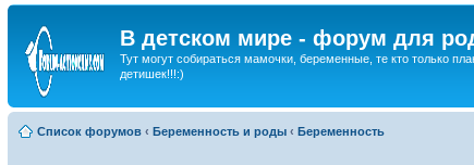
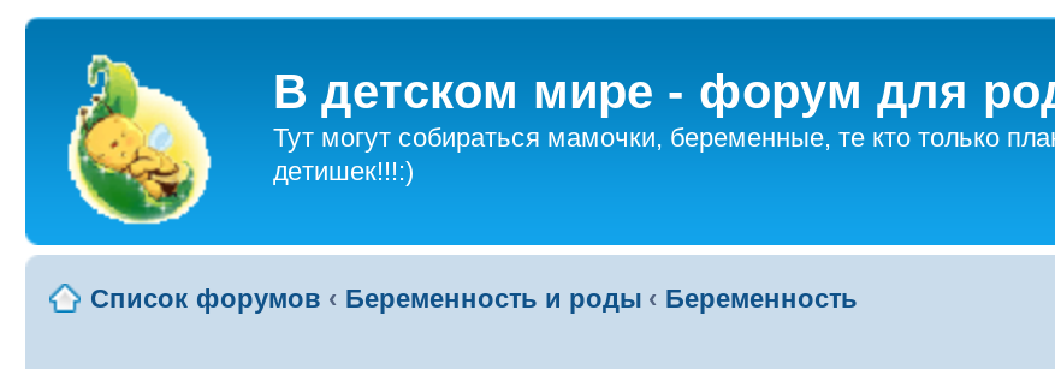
- [image]
+ [image]
